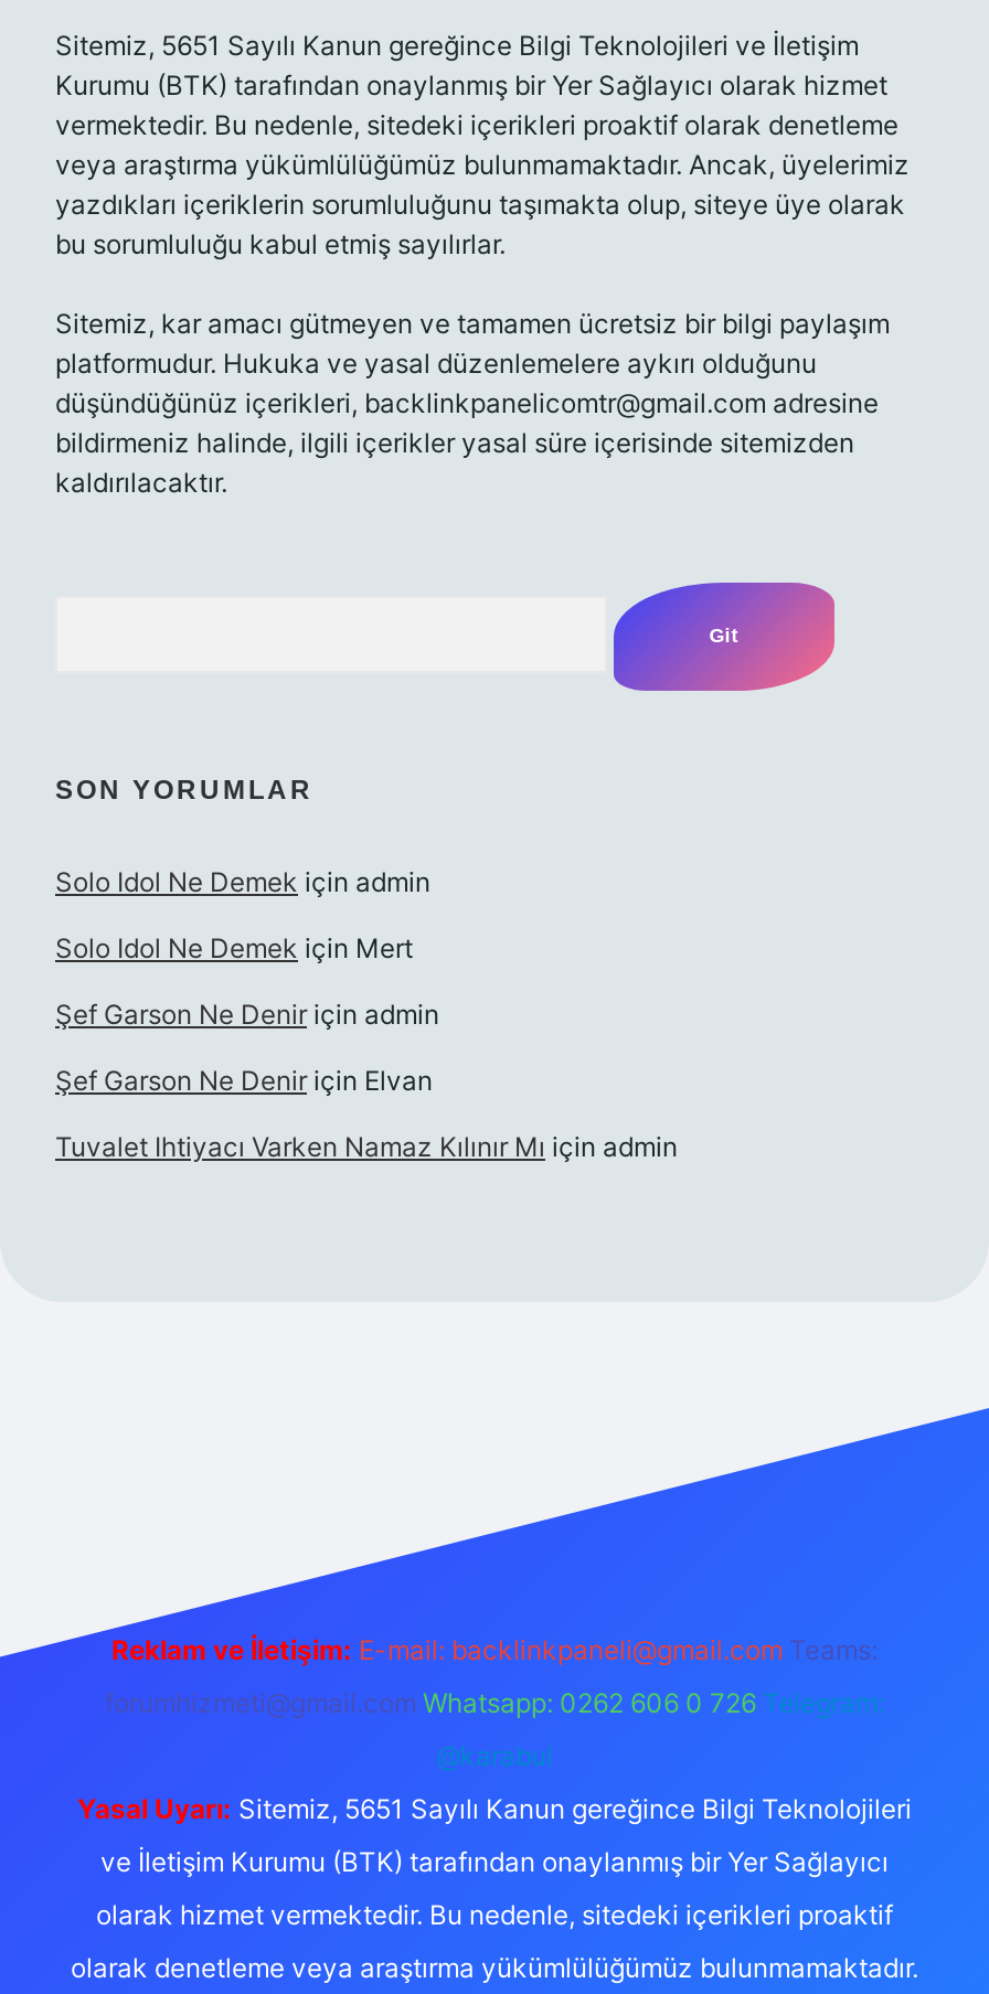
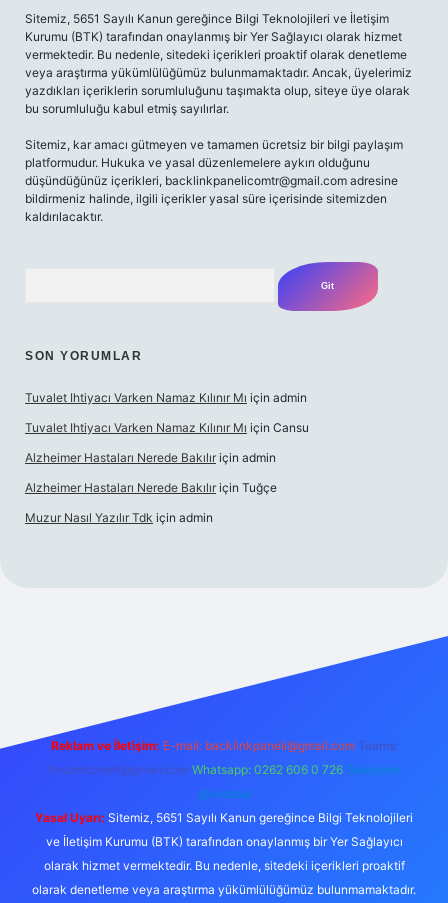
- Solo Idol Ne Demek için admin
- Solo Idol Ne Demek için Mert
- Şef Garson Ne Denir için admin
- Şef Garson Ne Denir için Elvan

moved up: Tuvalet Ihtiyacı Varken Namaz Kılınır Mı için admin

+ Tuvalet Ihtiyacı Varken Namaz Kılınır Mı için Cansu
+ Alzheimer Hastaları Nerede Bakılır için admin
+ Alzheimer Hastaları Nerede Bakılır için Tuğçe
+ Muzur Nasıl Yazılır Tdk için admin
